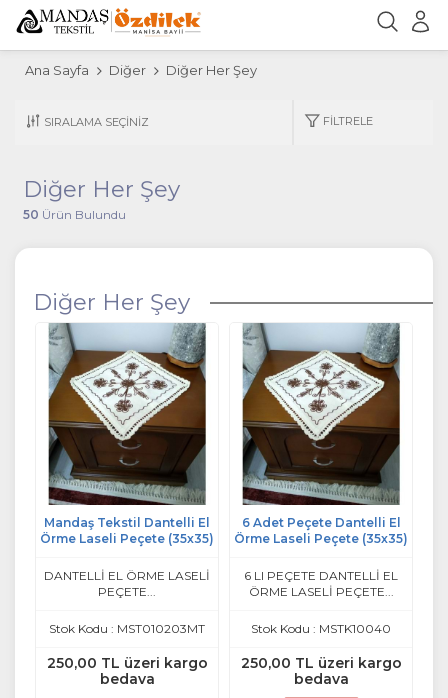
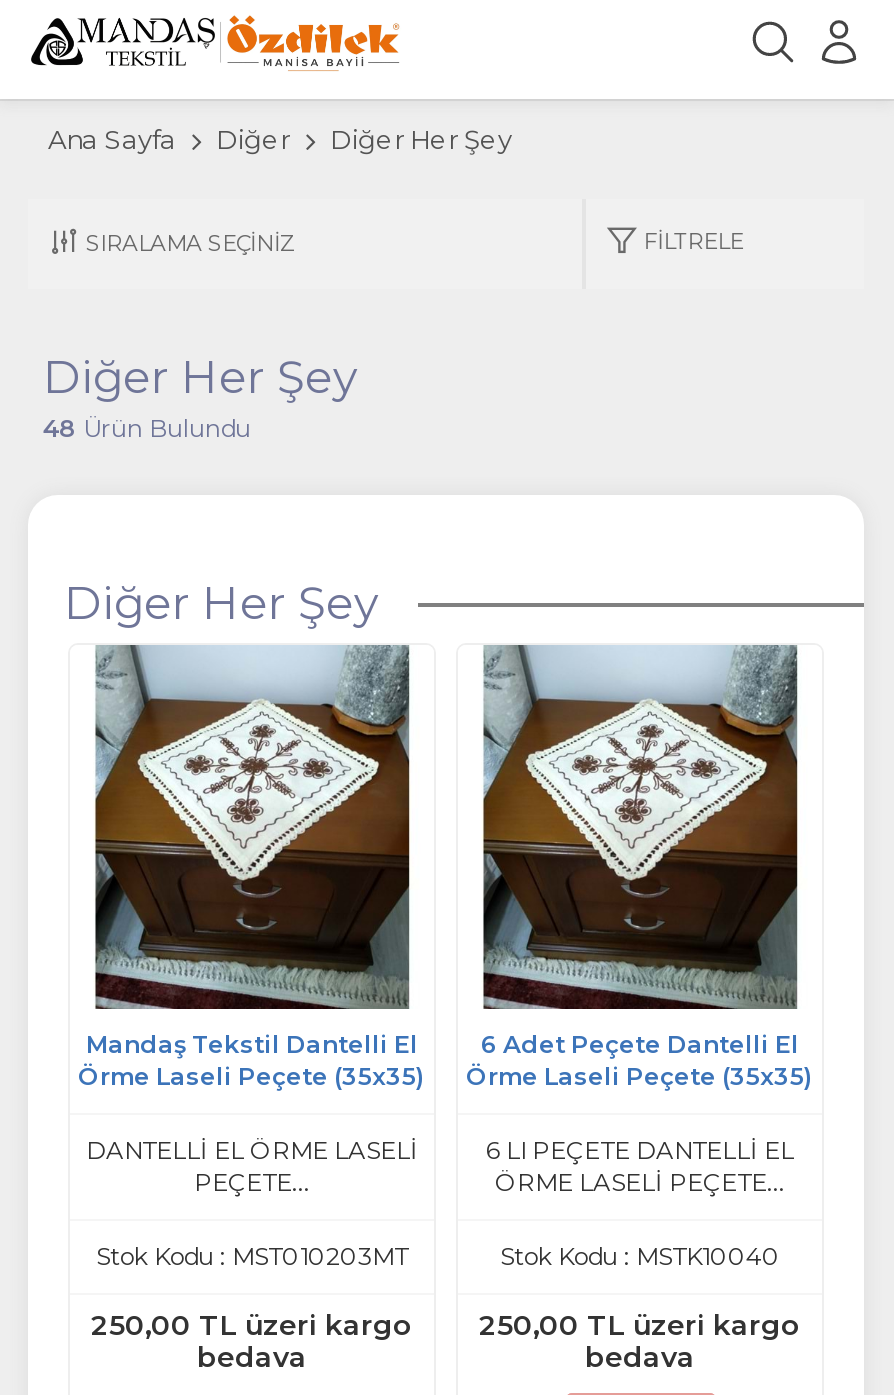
- 50 Ürün Bulundu
+ 48 Ürün Bulundu
